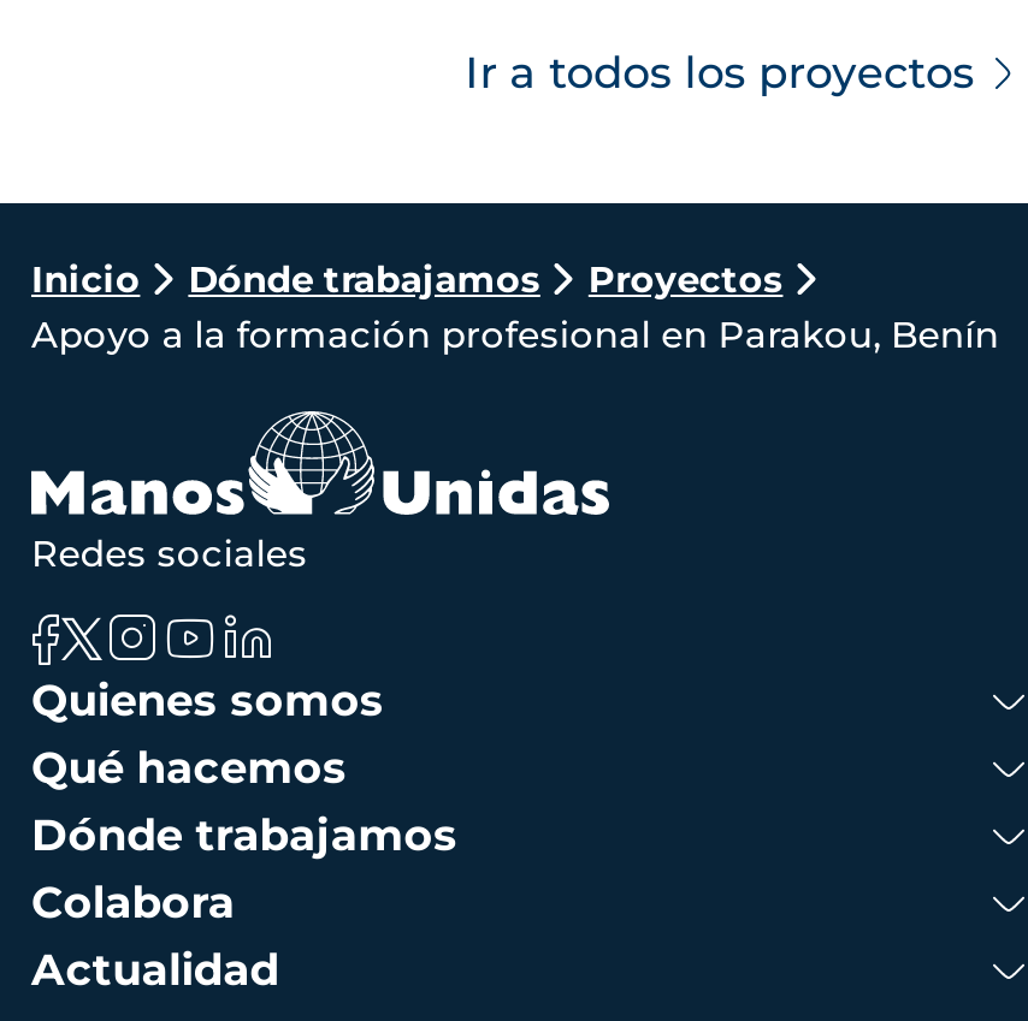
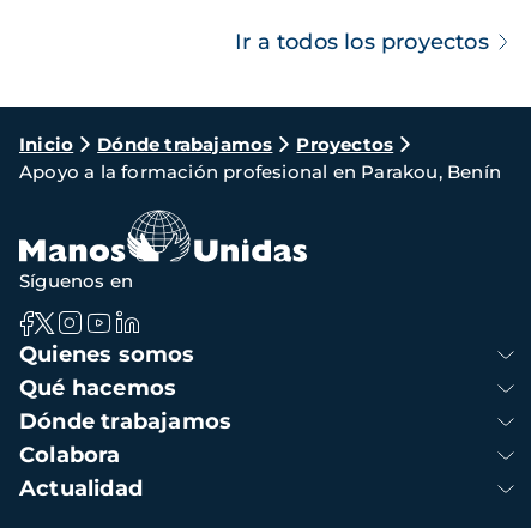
- Redes sociales
+ Síguenos en
